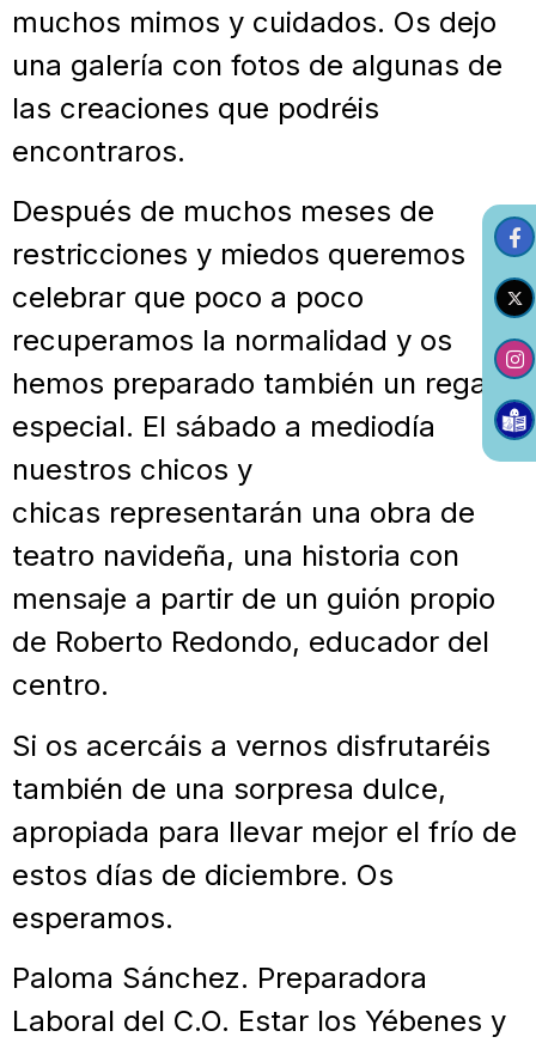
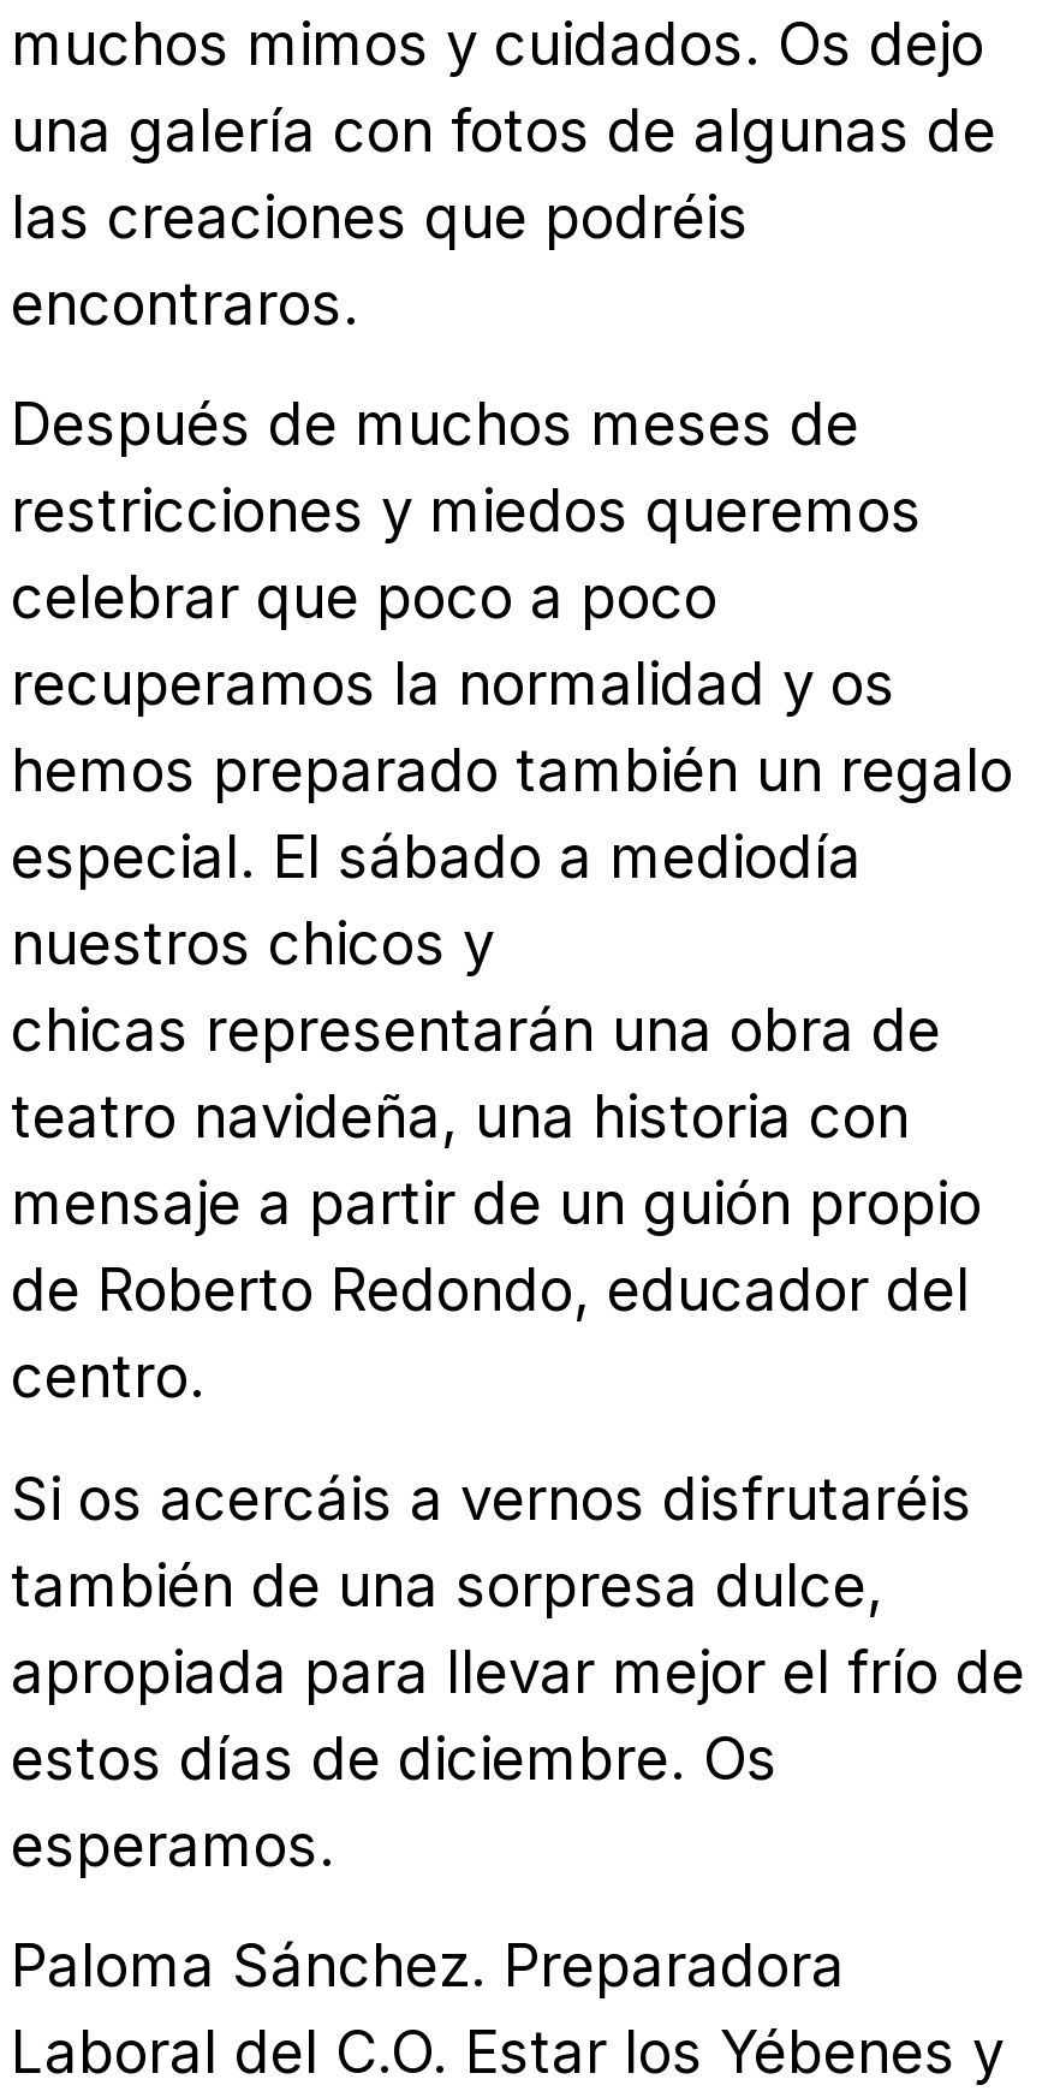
- [image]
